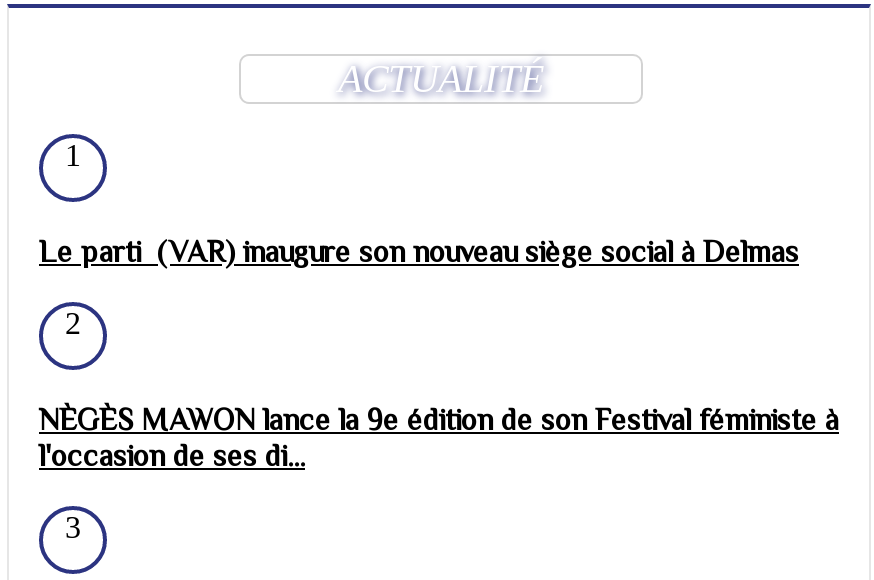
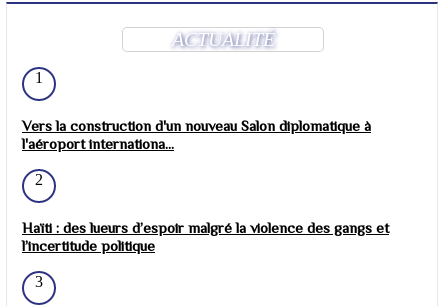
- Le parti (VAR) inaugure son nouveau siège social à Delmas
+ Vers la construction d'un nouveau Salon diplomatique à
+ l'aéroport internationa...

- NÈGÈS MAWON lance la 9e édition de son Festival féministe à
- l'occasion de ses di...
+ Haïti : des lueurs d’espoir malgré la violence des gangs et
+ l’incertitude politique
